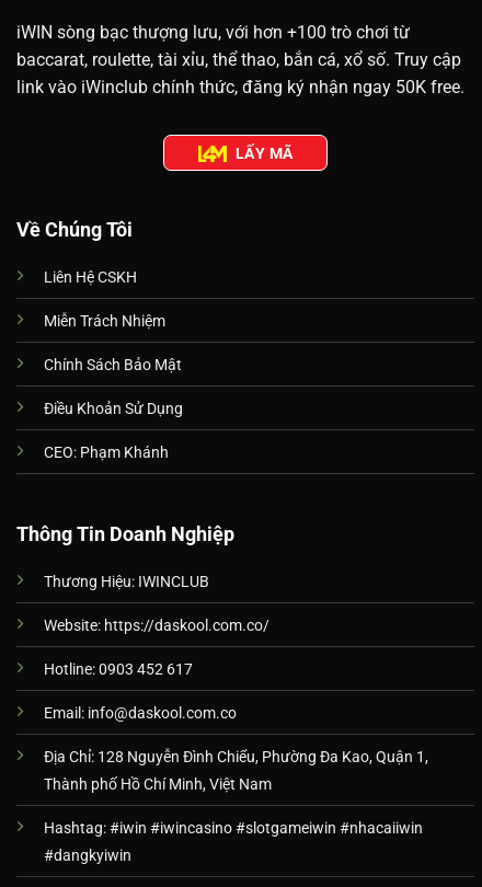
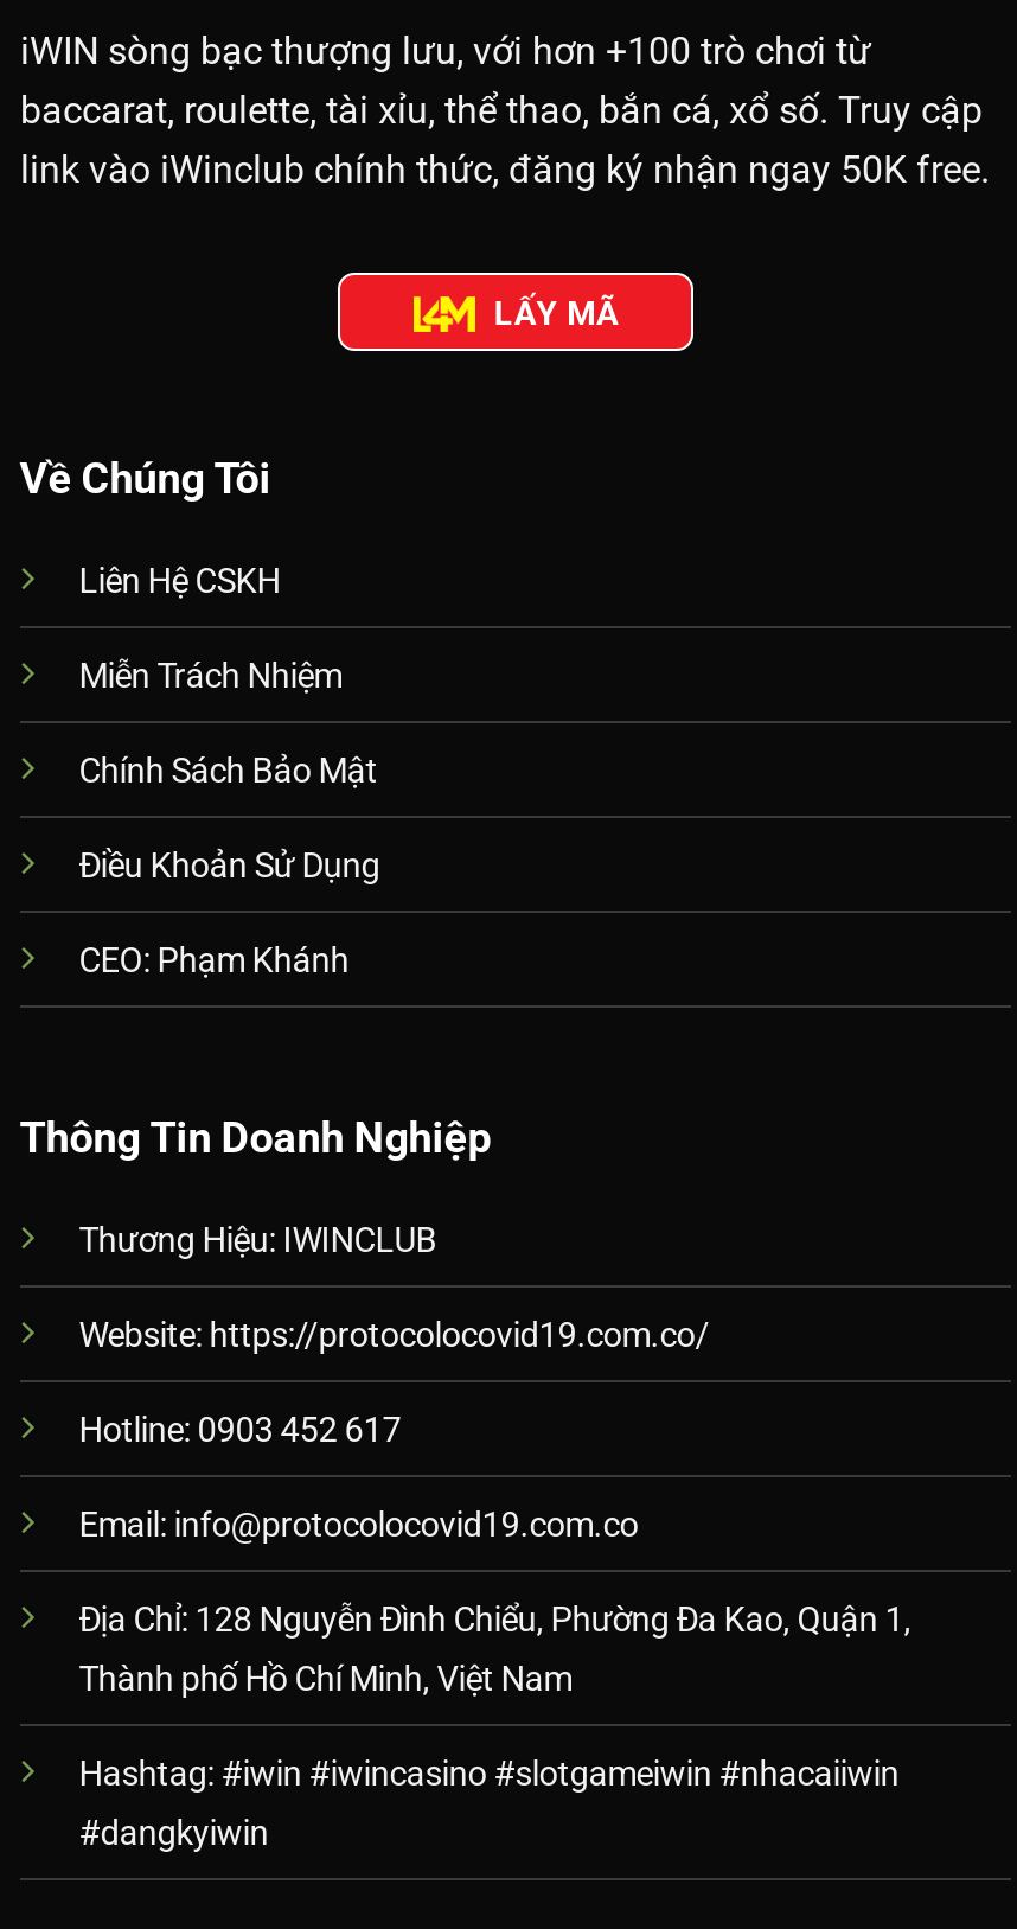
- Website: https://daskool.com.co/
+ Website: https://protocolocovid19.com.co/

- Email: info@daskool.com.co
+ Email: info@protocolocovid19.com.co
